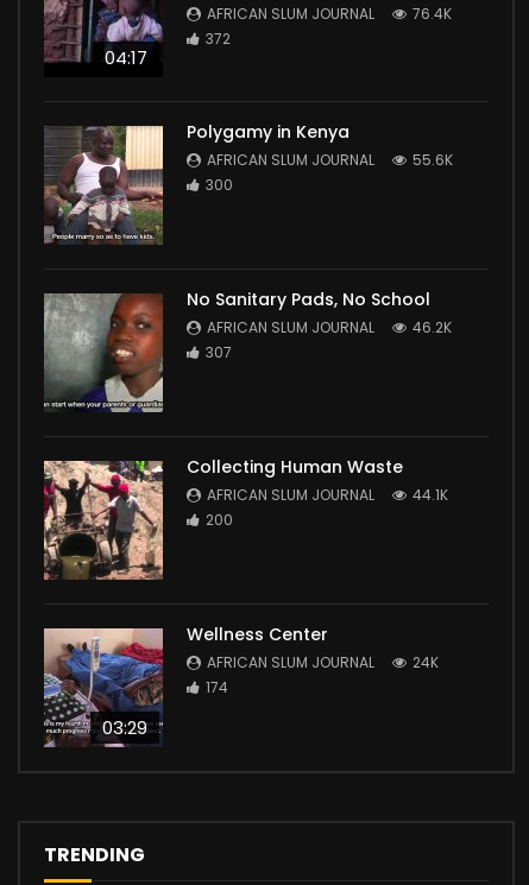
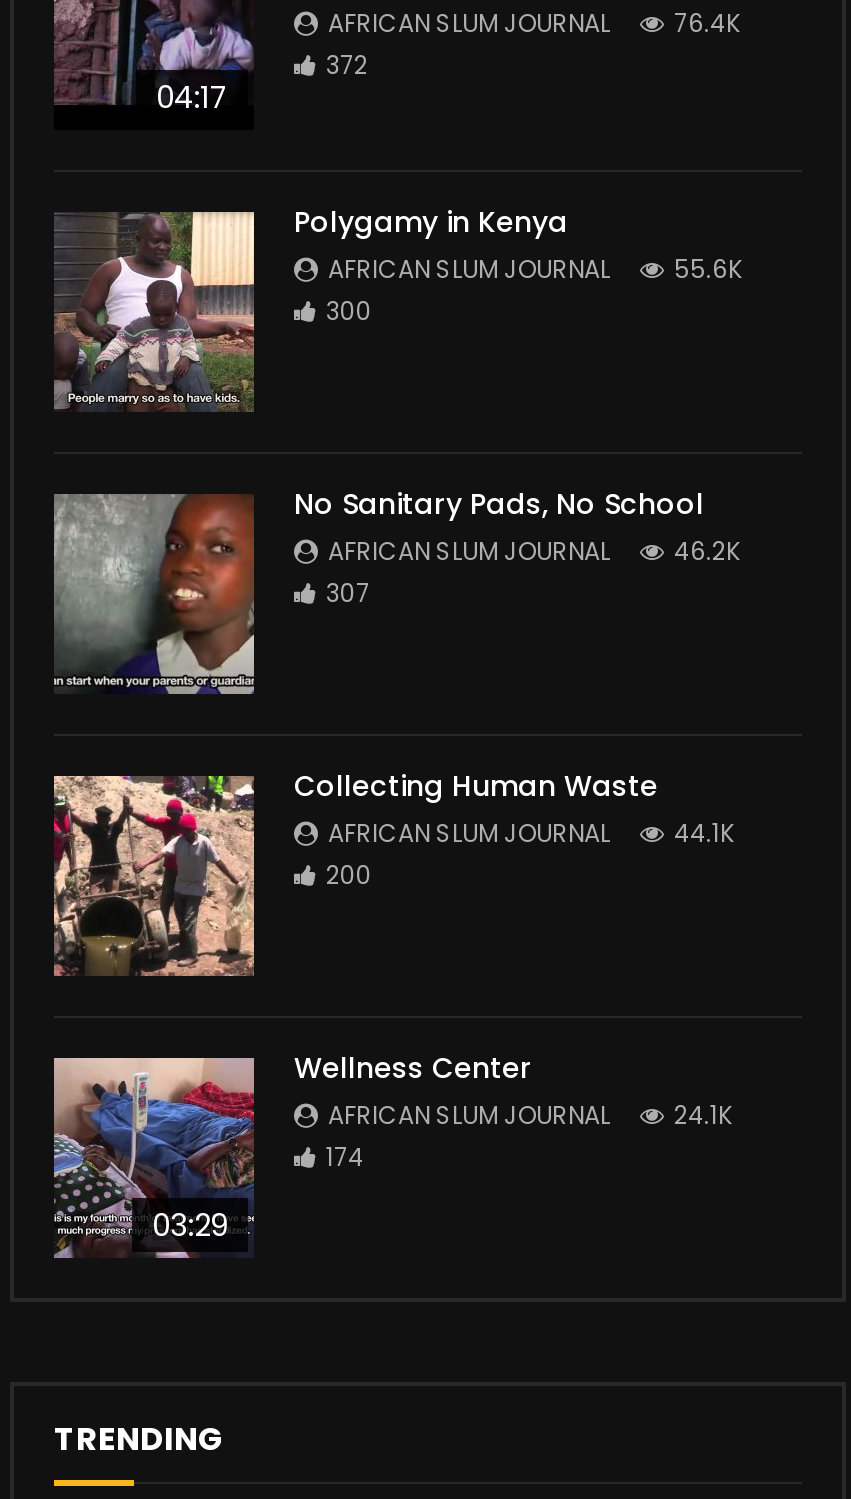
- AFRICAN SLUM JOURNAL 24K
+ AFRICAN SLUM JOURNAL 24.1K
